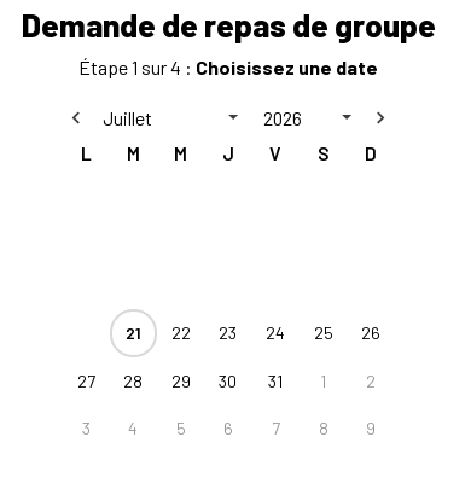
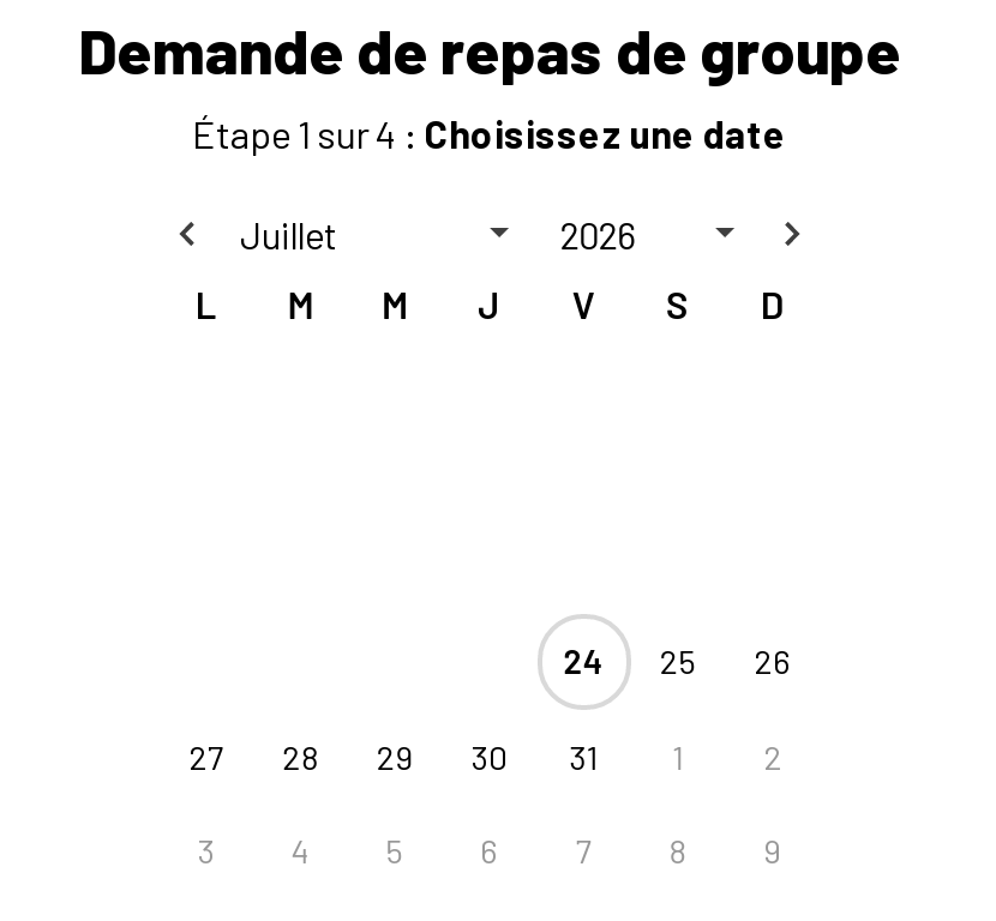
- 21
- 22
- 23
